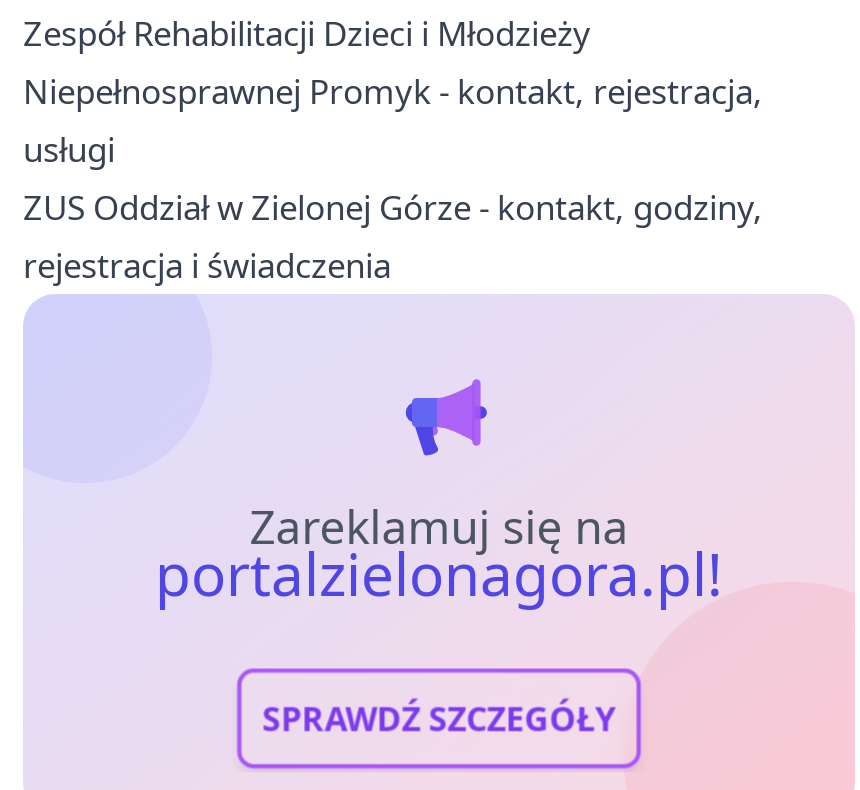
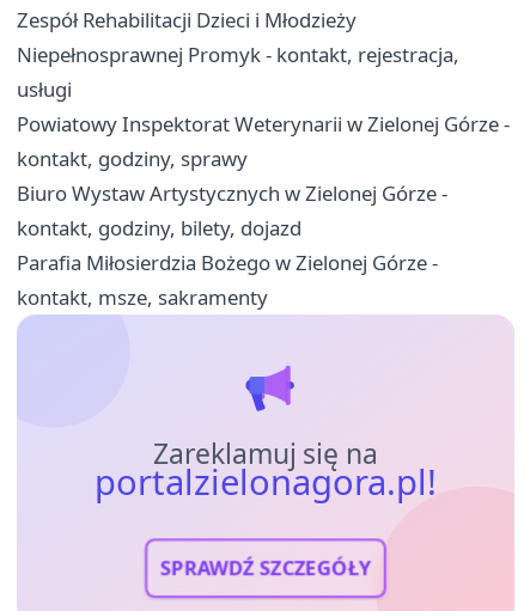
- ZUS Oddział w Zielonej Górze - kontakt, godziny,
- rejestracja i świadczenia
+ Powiatowy Inspektorat Weterynarii w Zielonej Górze -
+ kontakt, godziny, sprawy
+ Biuro Wystaw Artystycznych w Zielonej Górze -
+ kontakt, godziny, bilety, dojazd
+ Parafia Miłosierdzia Bożego w Zielonej Górze -
+ kontakt, msze, sakramenty
